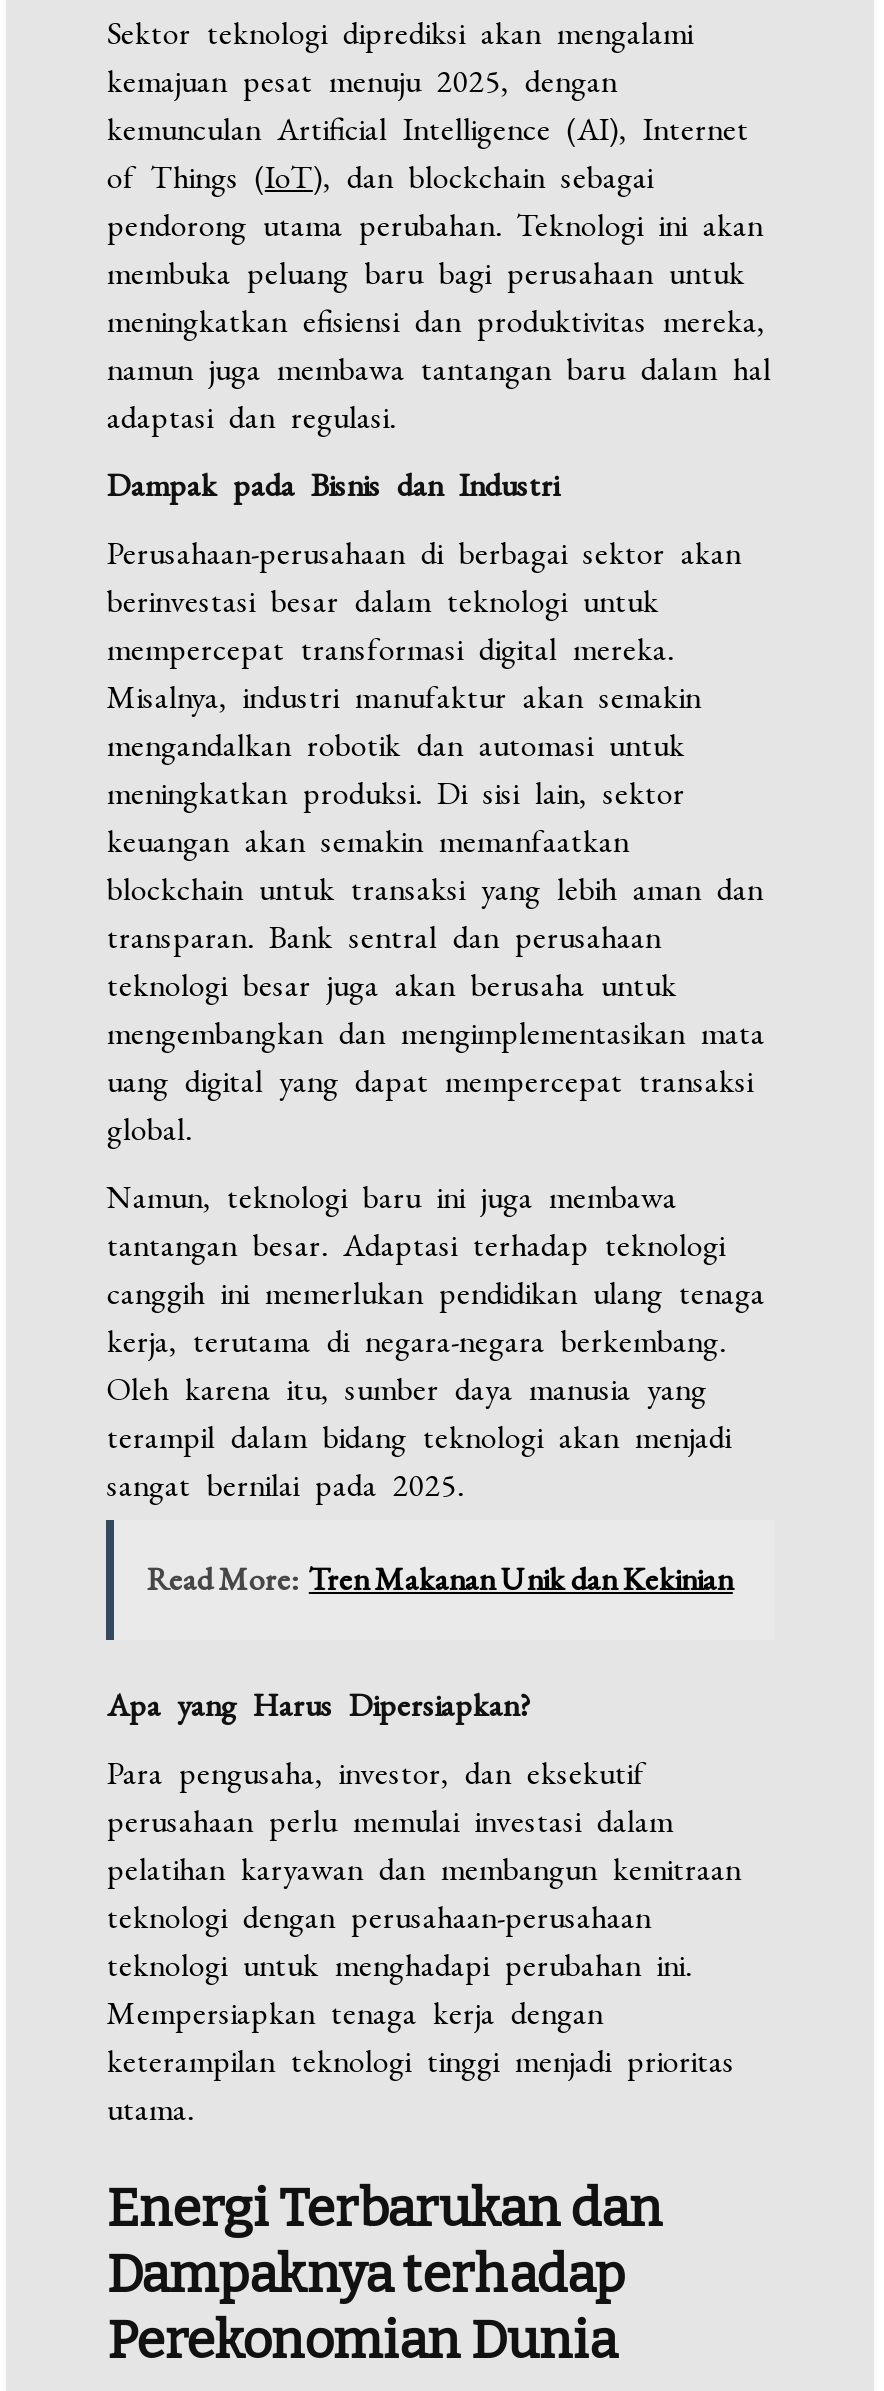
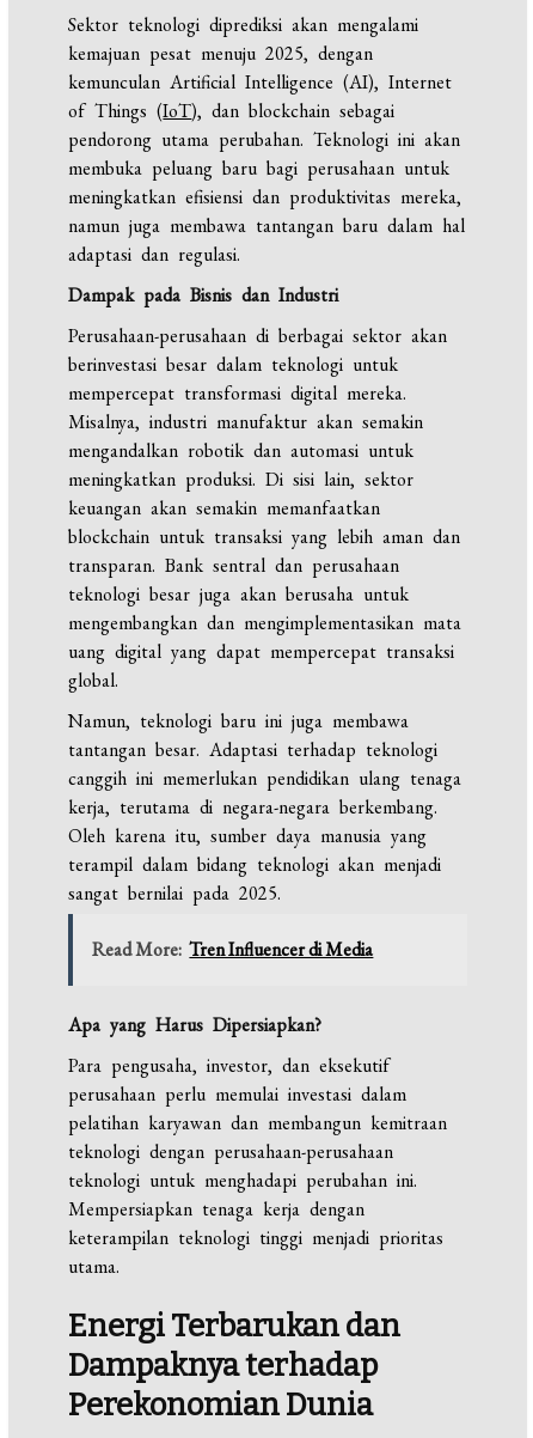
- Read More: Tren Makanan Unik dan Kekinian
+ Read More: Tren Influencer di Media
